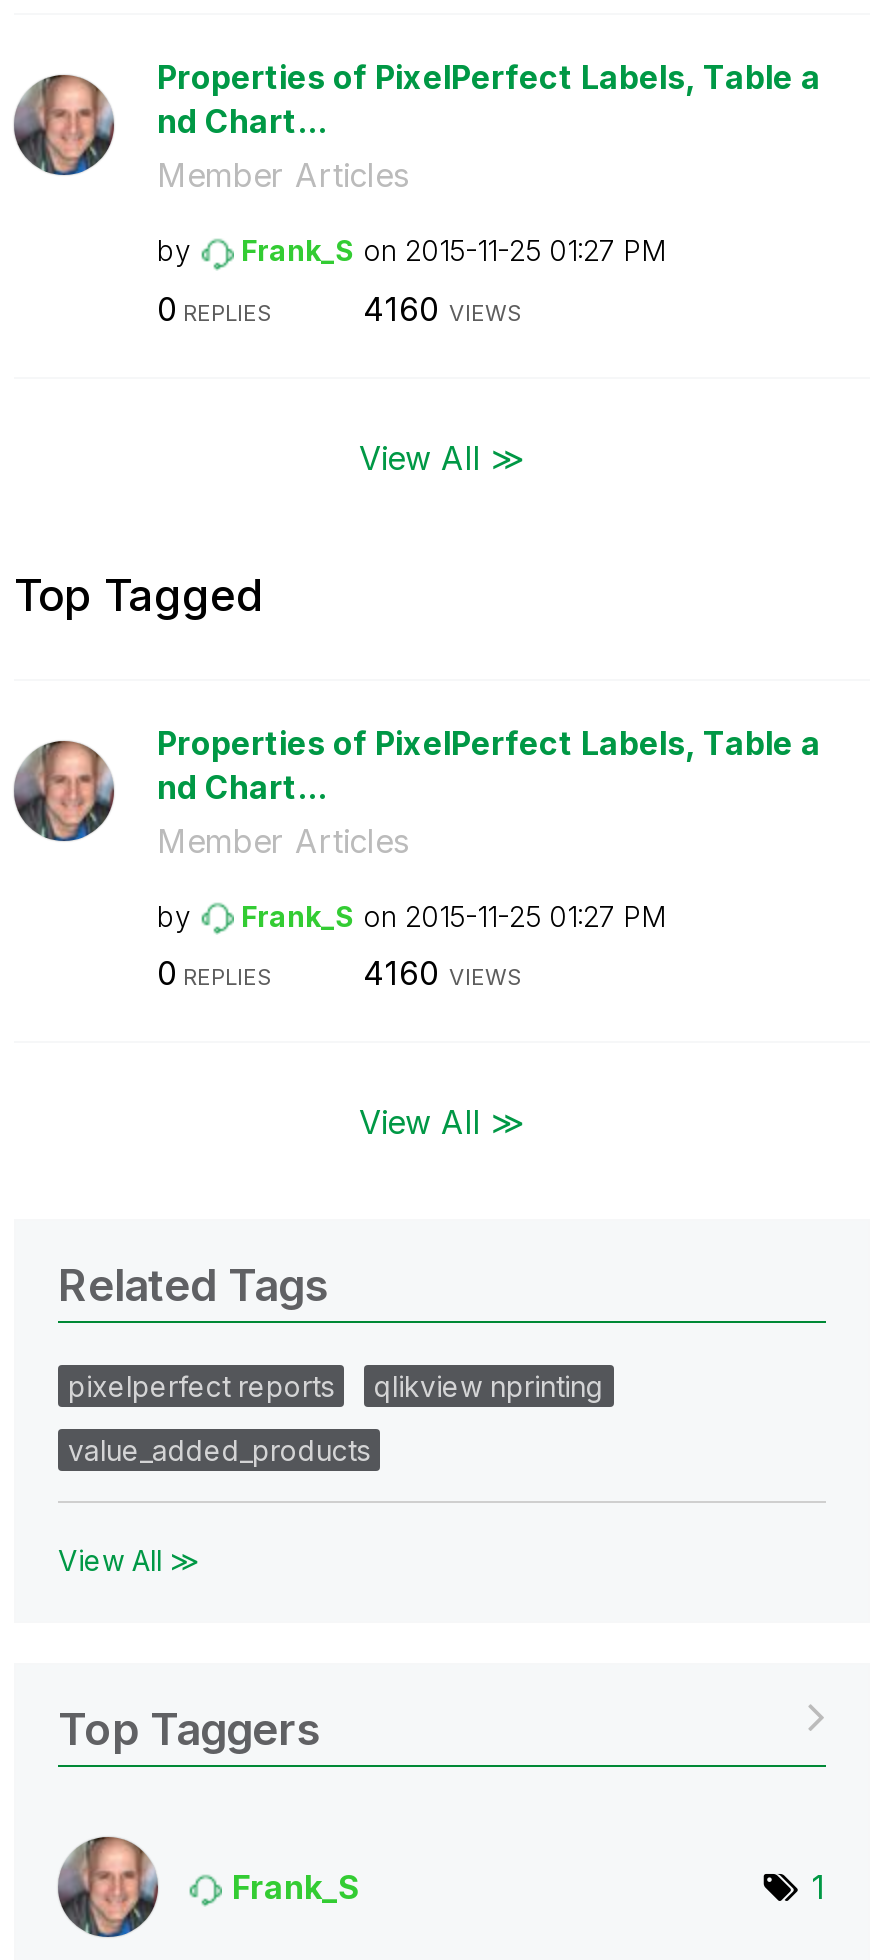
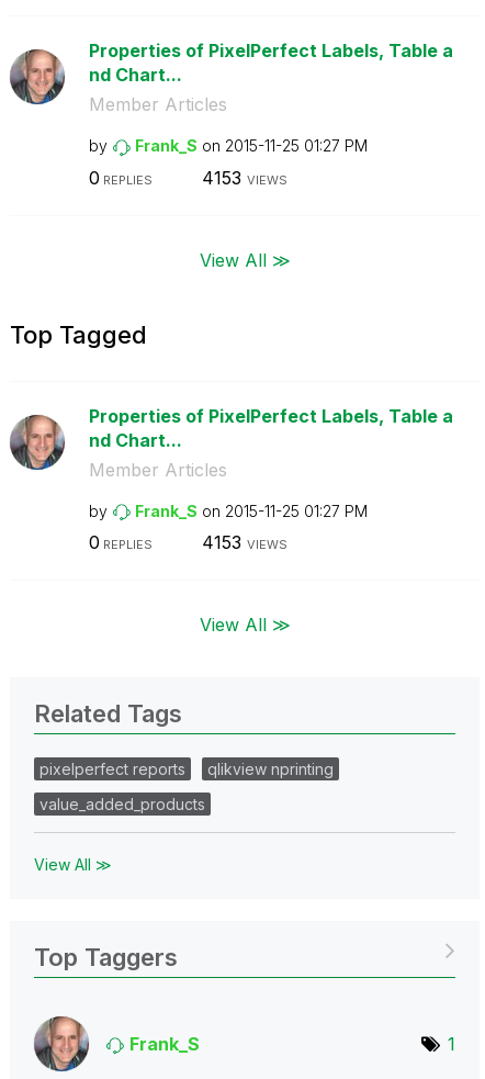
- 4160 VIEWS
+ 4153 VIEWS

- 4160 VIEWS
+ 4153 VIEWS
